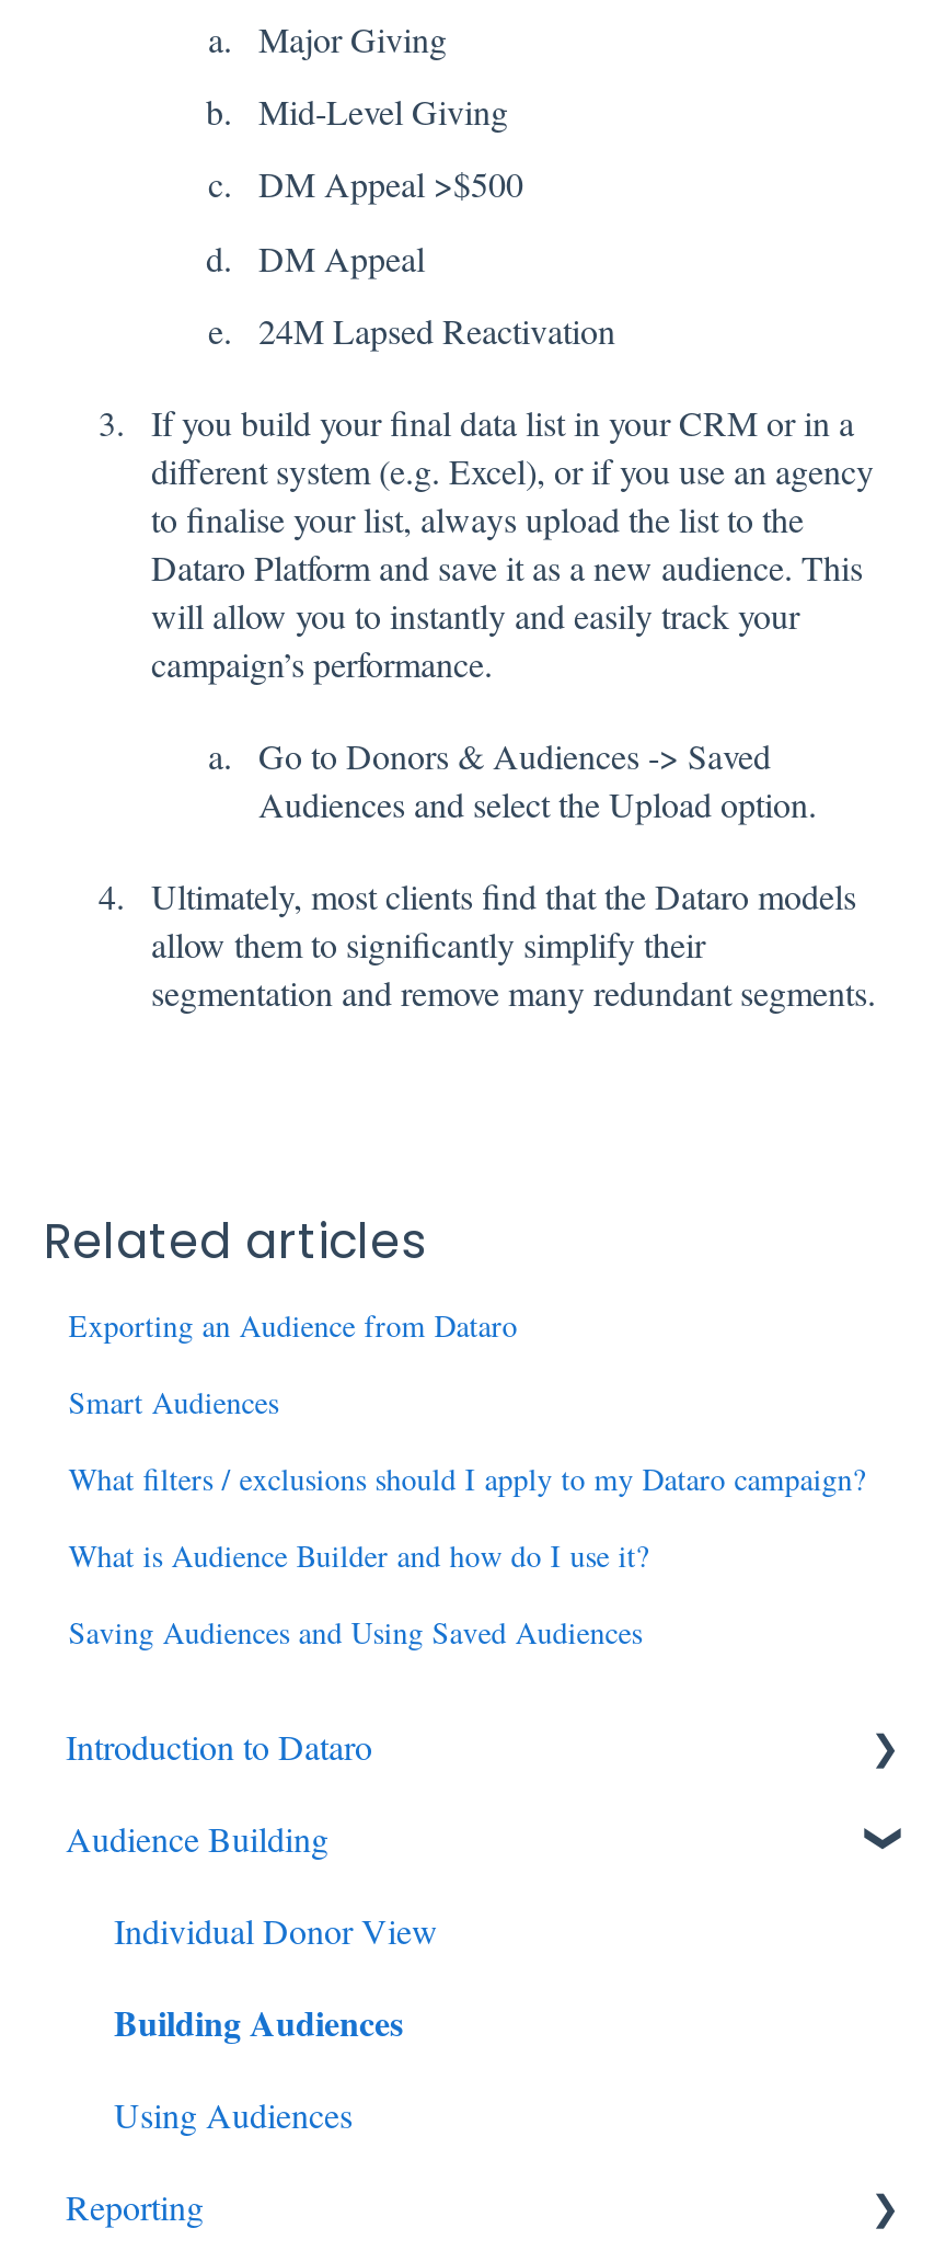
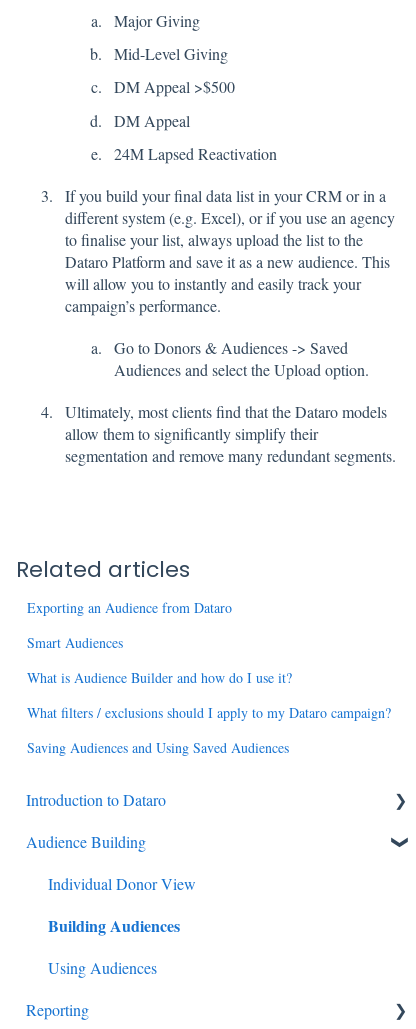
moved down: What filters / exclusions should I apply to my Dataro campaign?

moved up: What is Audience Builder and how do I use it?
